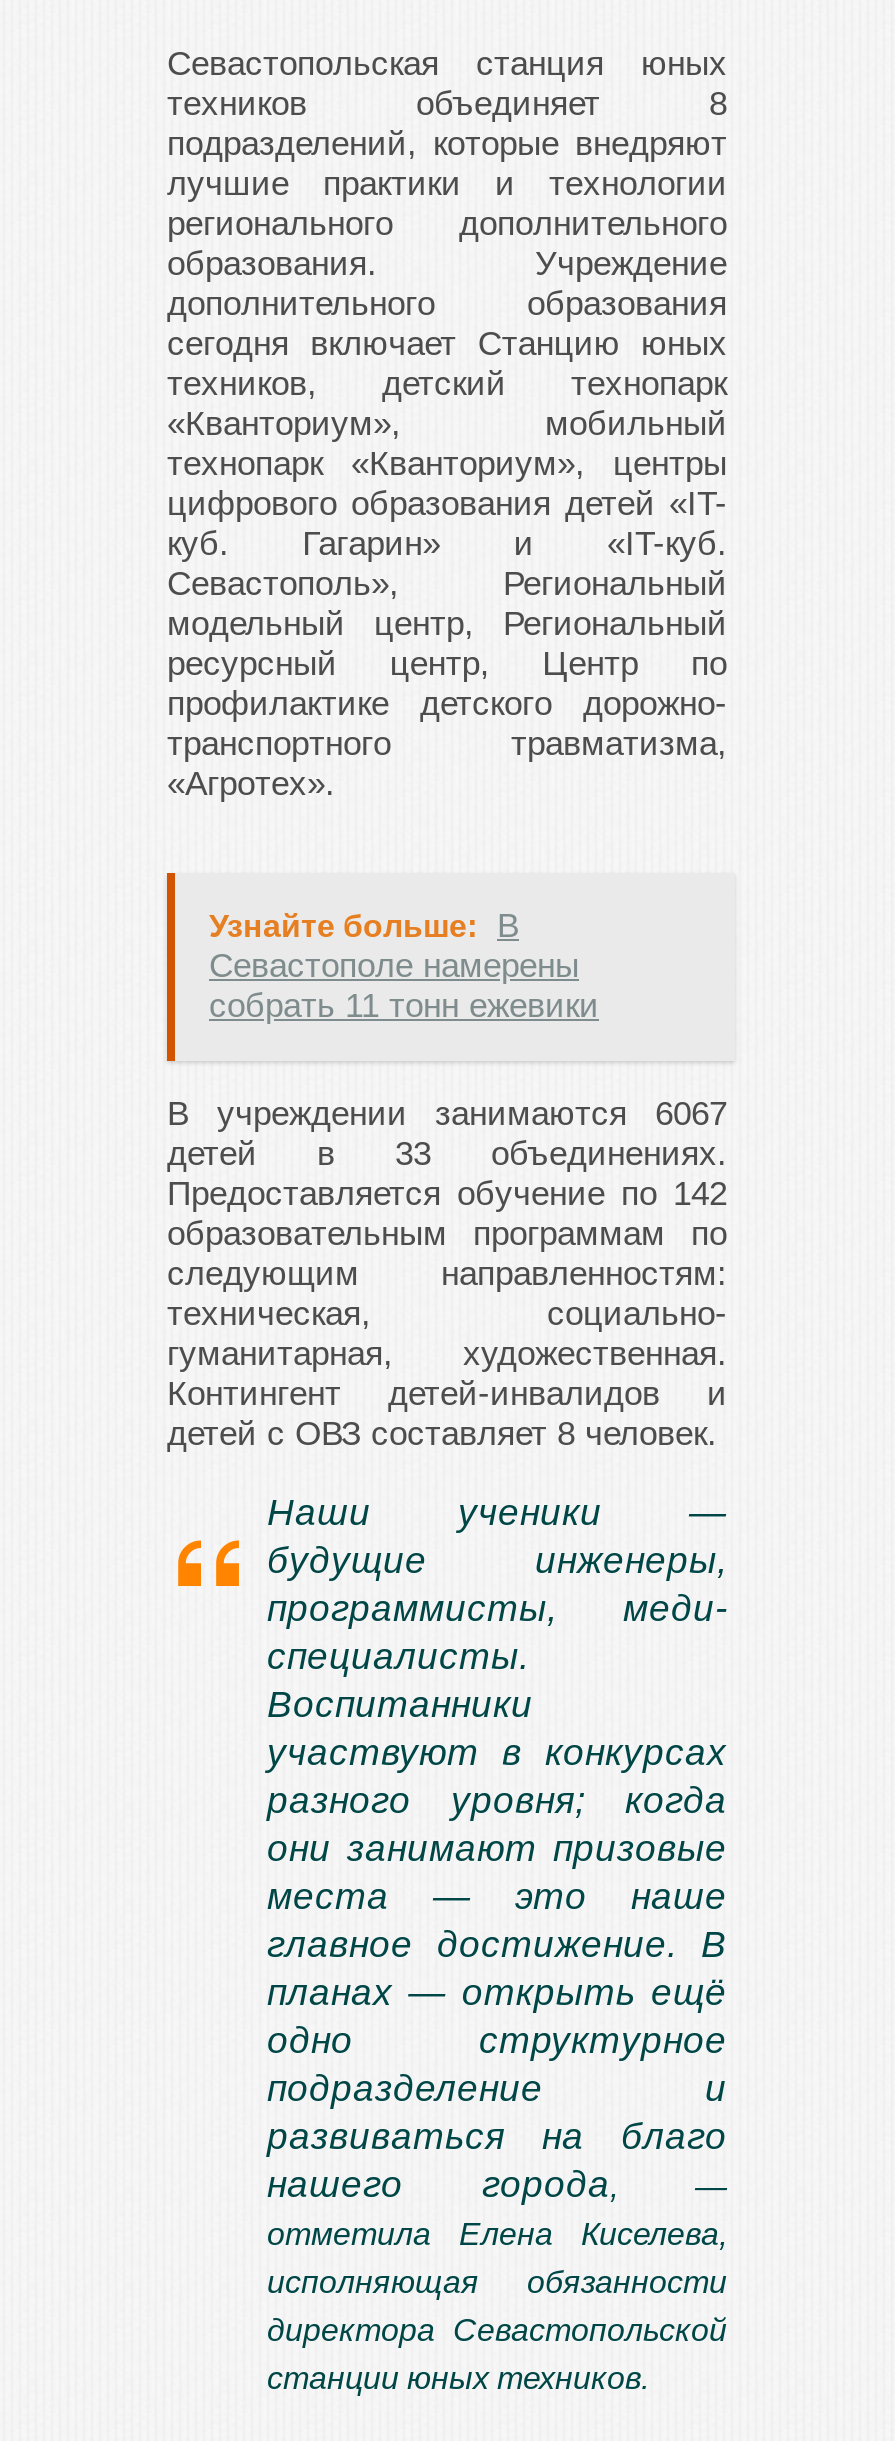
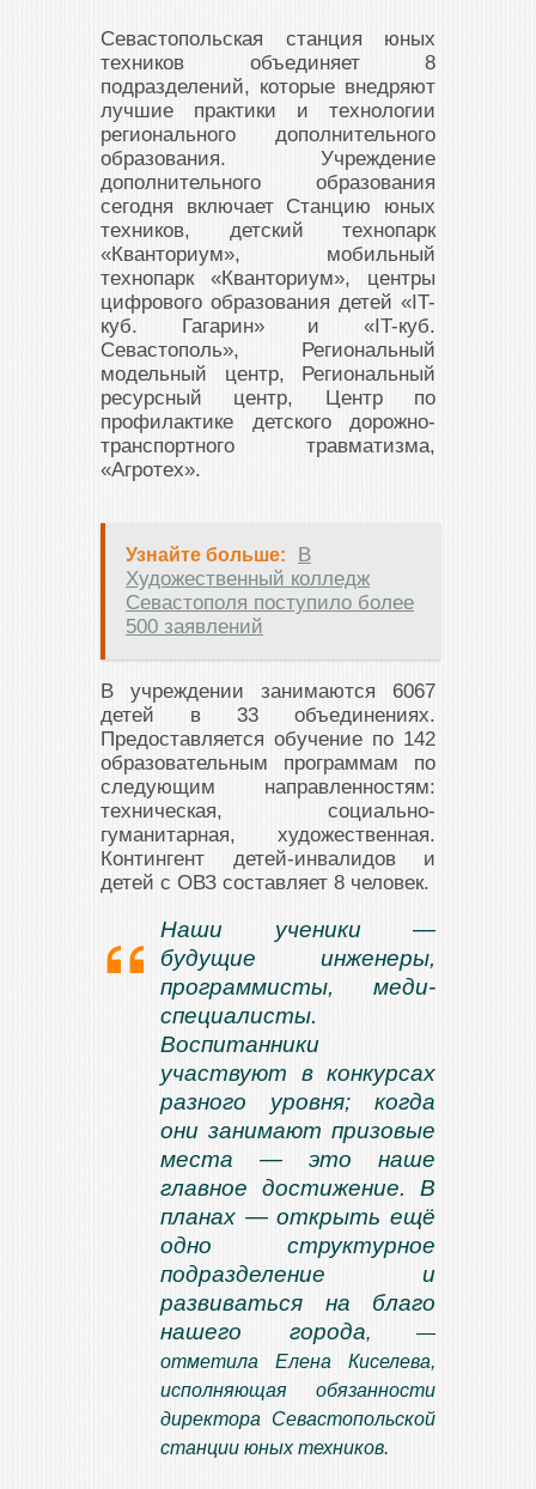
- Севастополе намерены
- собрать 11 тонн ежевики
+ Художественный колледж
+ Севастополя поступило более
+ 500 заявлений
